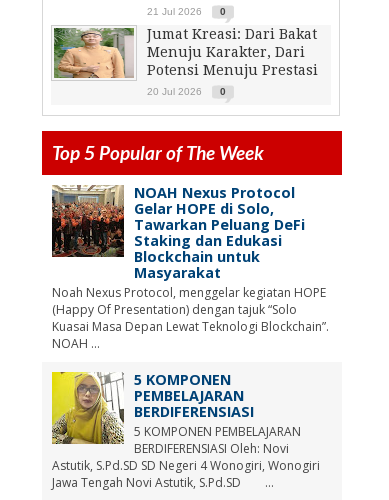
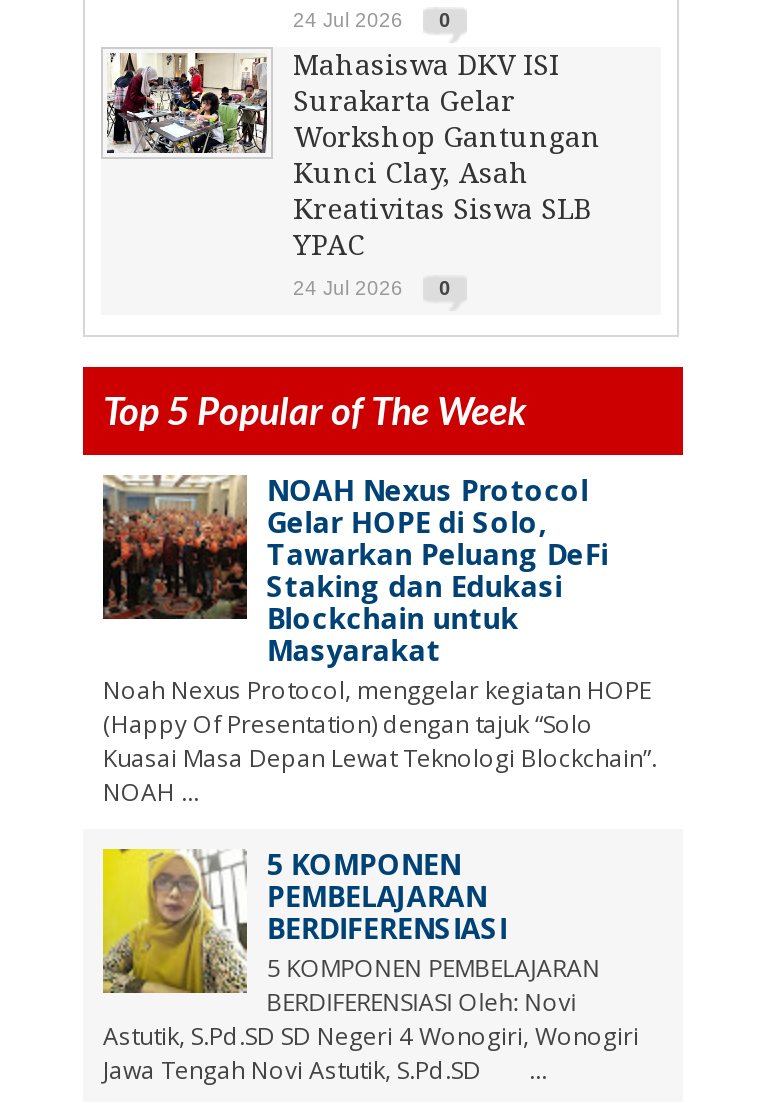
- 21 Jul 2026 0
+ 24 Jul 2026 0

- [image]
- Jumat Kreasi: Dari Bakat
- Menuju Karakter, Dari
- Potensi Menuju Prestasi
+ [image]
+ Mahasiswa DKV ISI
+ Surakarta Gelar
+ Workshop Gantungan
+ Kunci Clay, Asah
+ Kreativitas Siswa SLB
+ YPAC

- 20 Jul 2026 0
+ 24 Jul 2026 0
